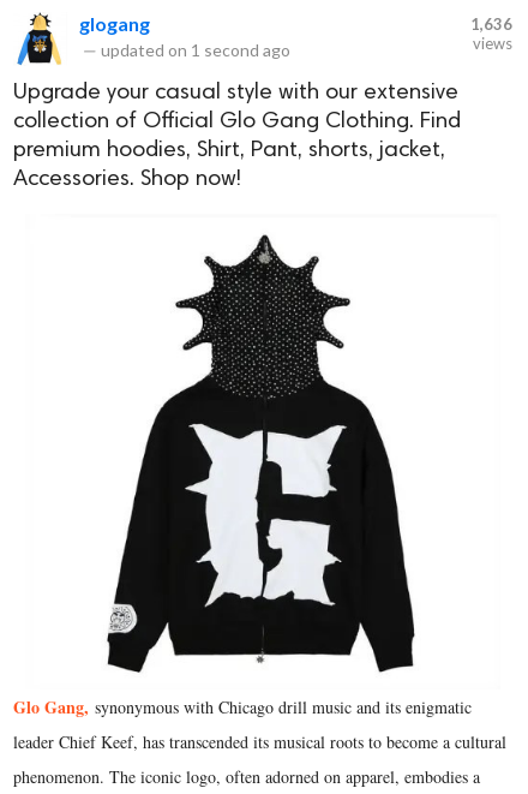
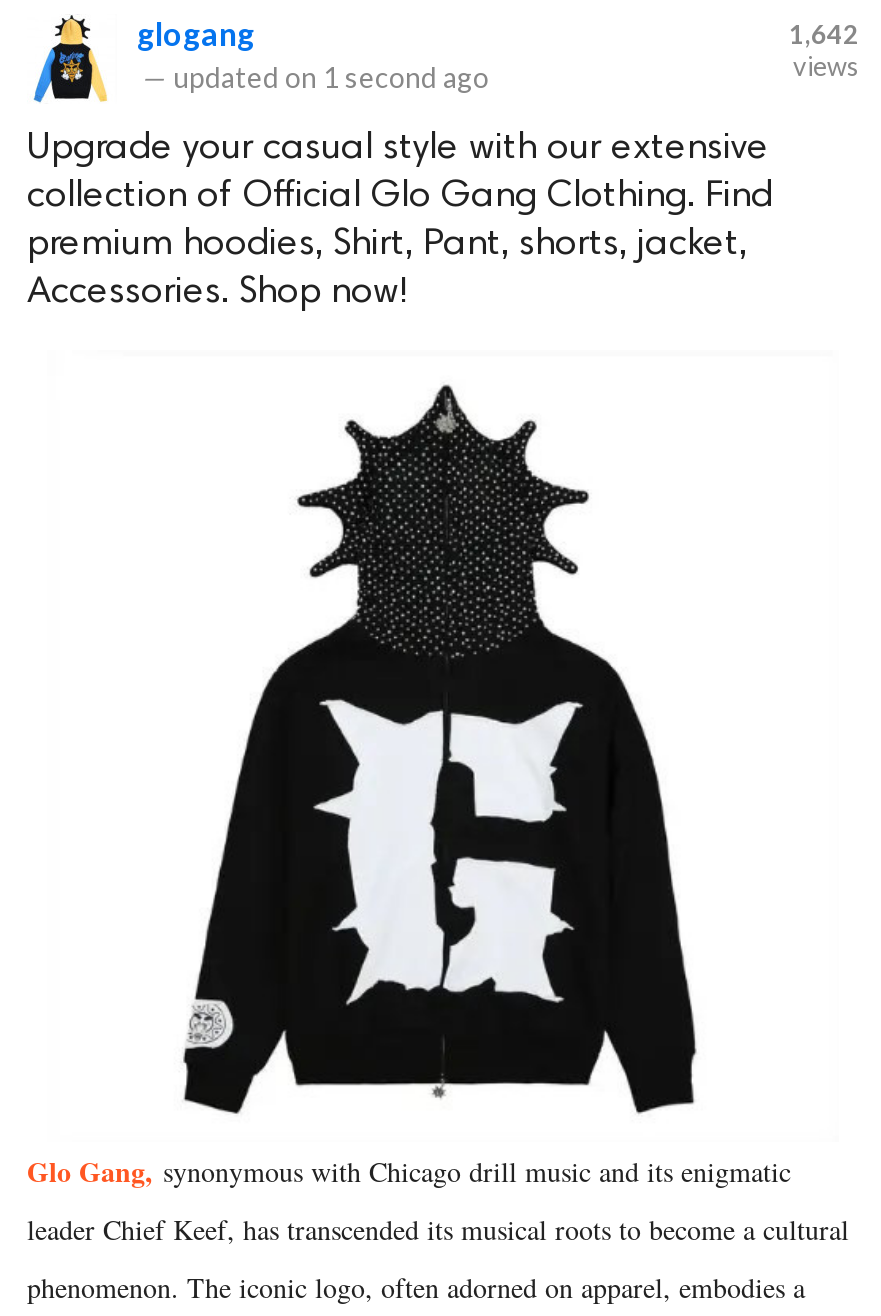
- 1,636
+ 1,642
